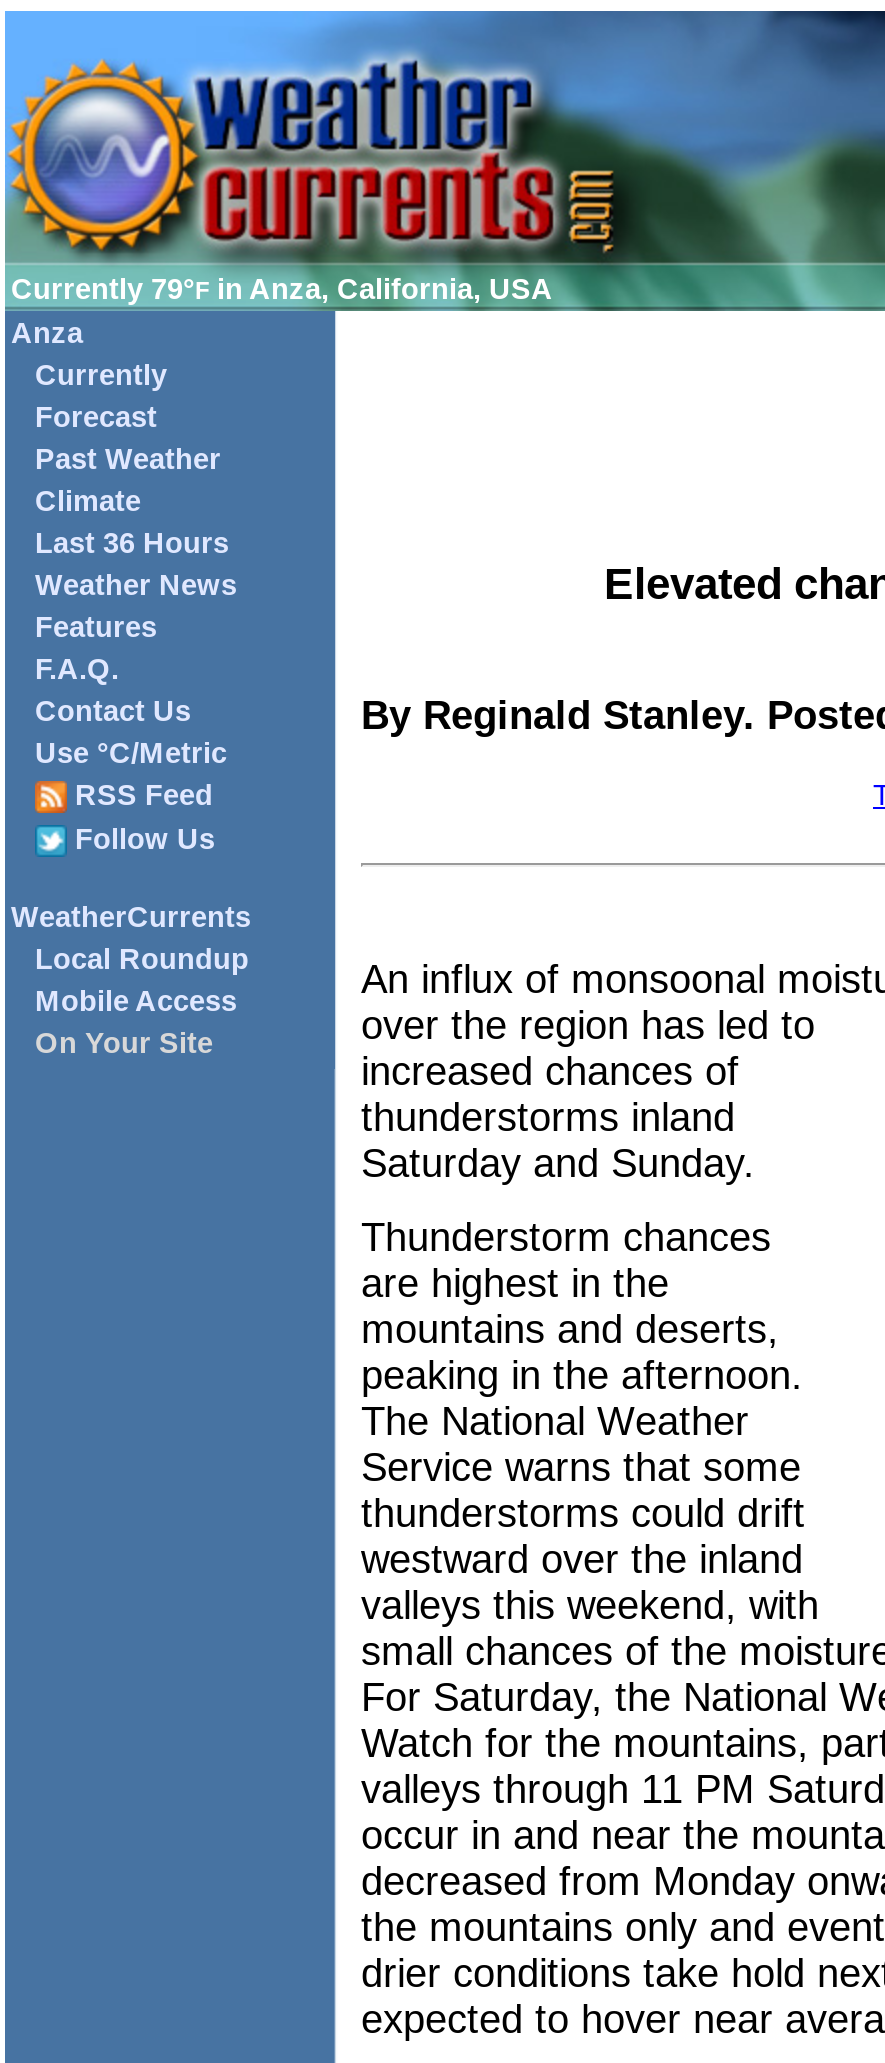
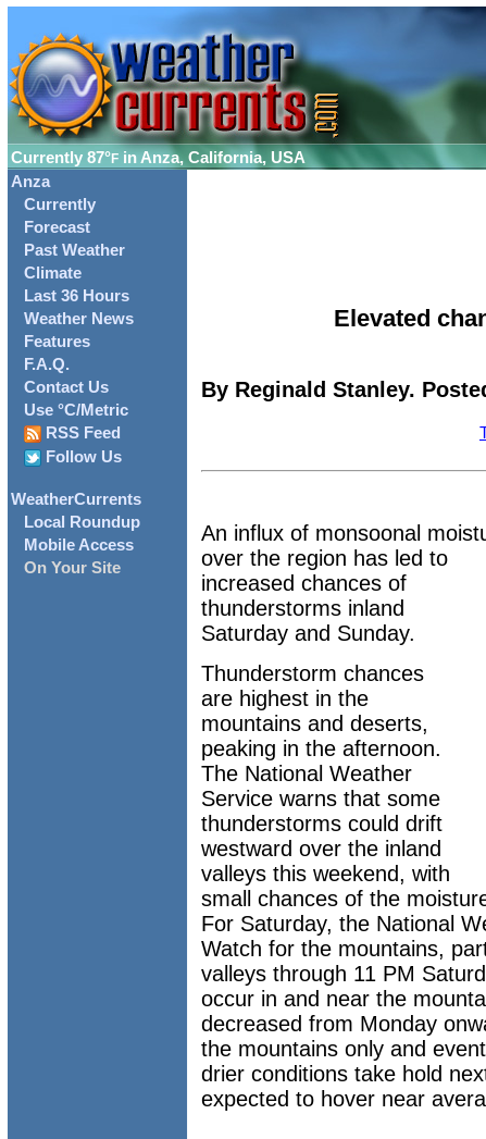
- Currently 79°F in Anza, California, USA
+ Currently 87°F in Anza, California, USA
